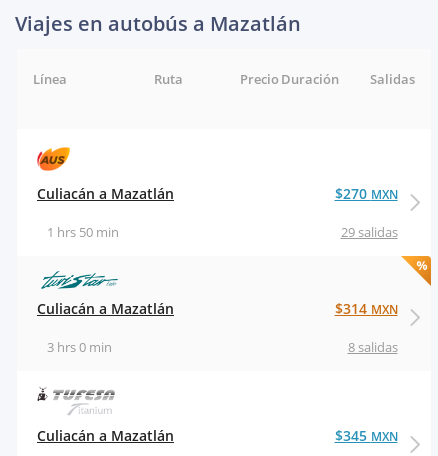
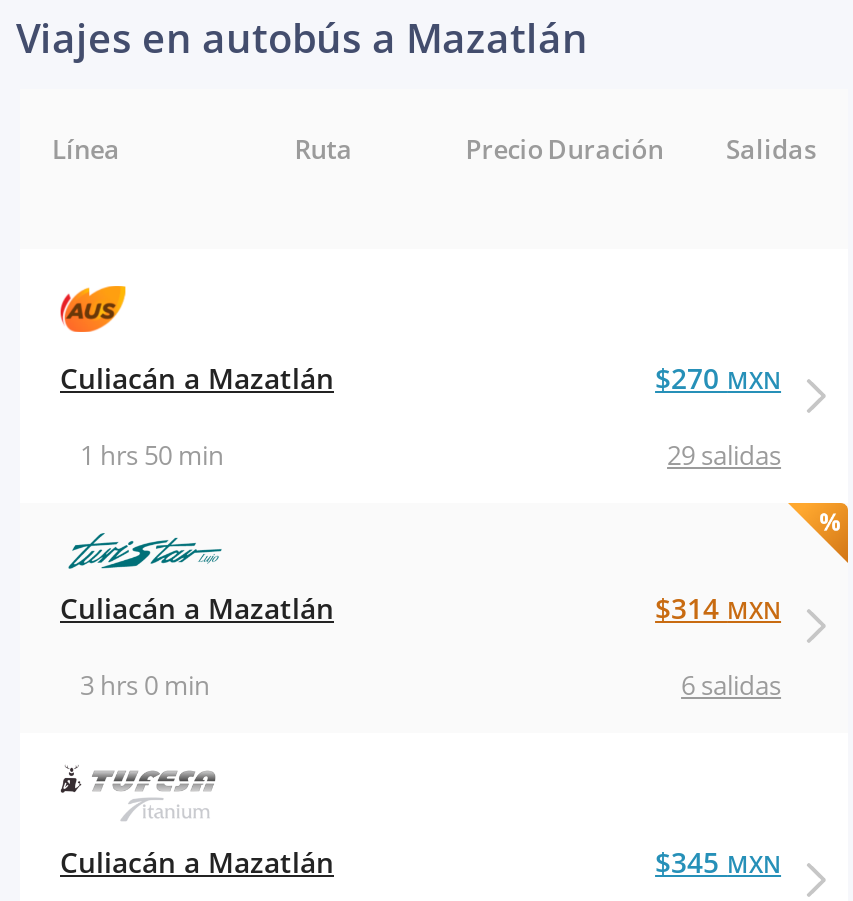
- 8 salidas
+ 6 salidas
